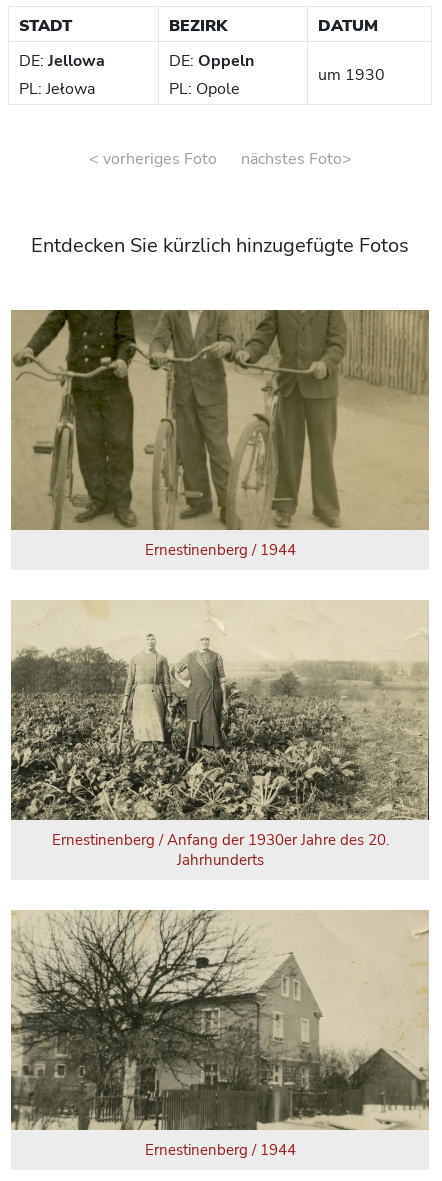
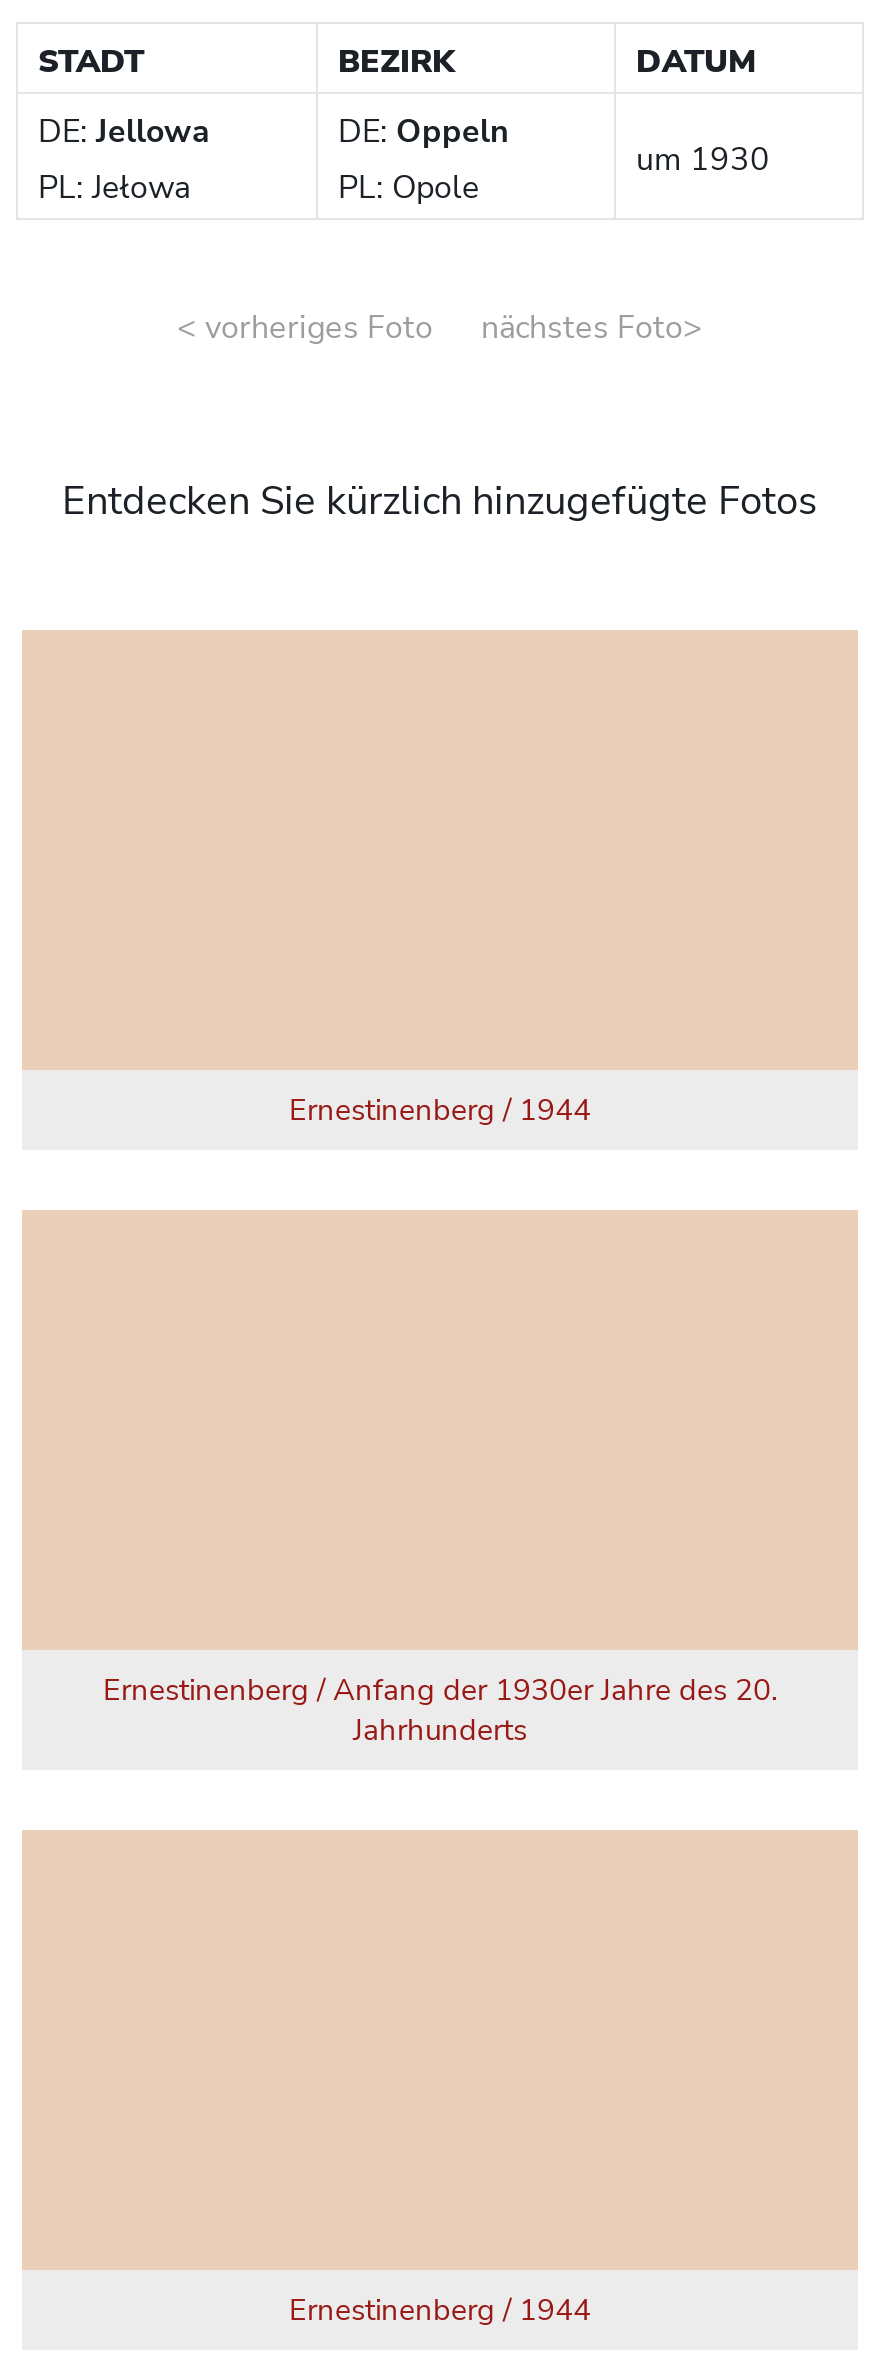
- [image]

- [image]

- [image]
